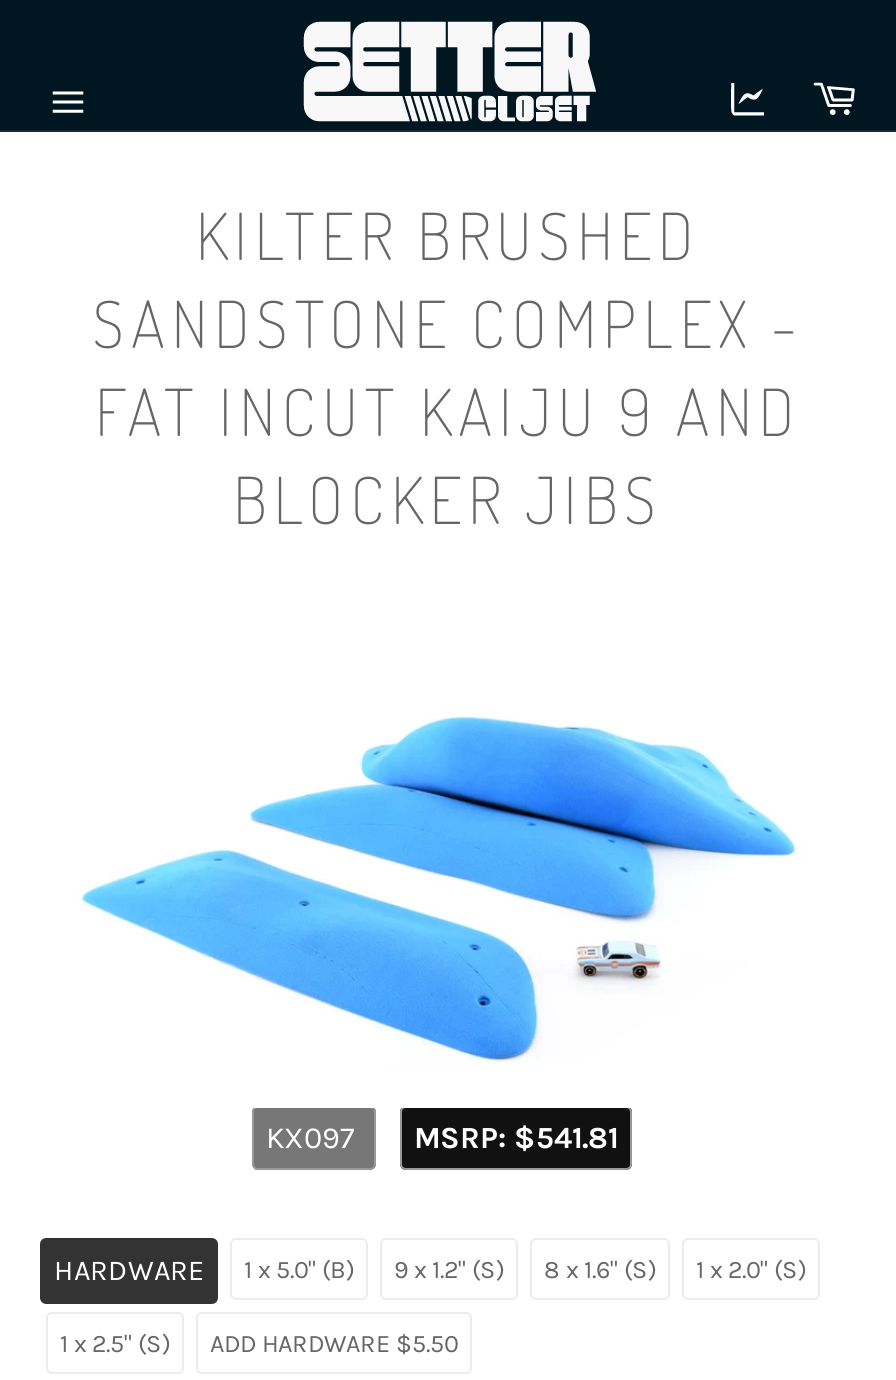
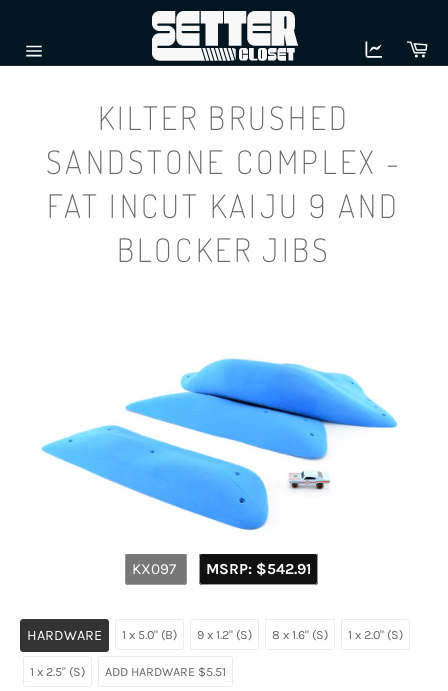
- MSRP: $541.81
+ MSRP: $542.91

- 1 x 2.5" (S) ADD HARDWARE $5.50
+ 1 x 2.5" (S) ADD HARDWARE $5.51
